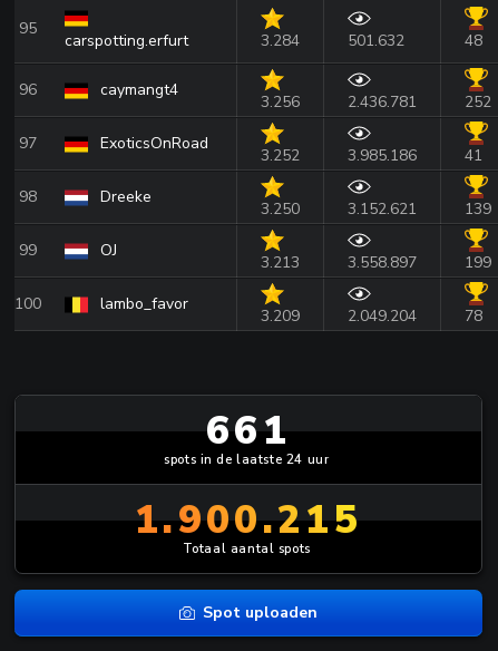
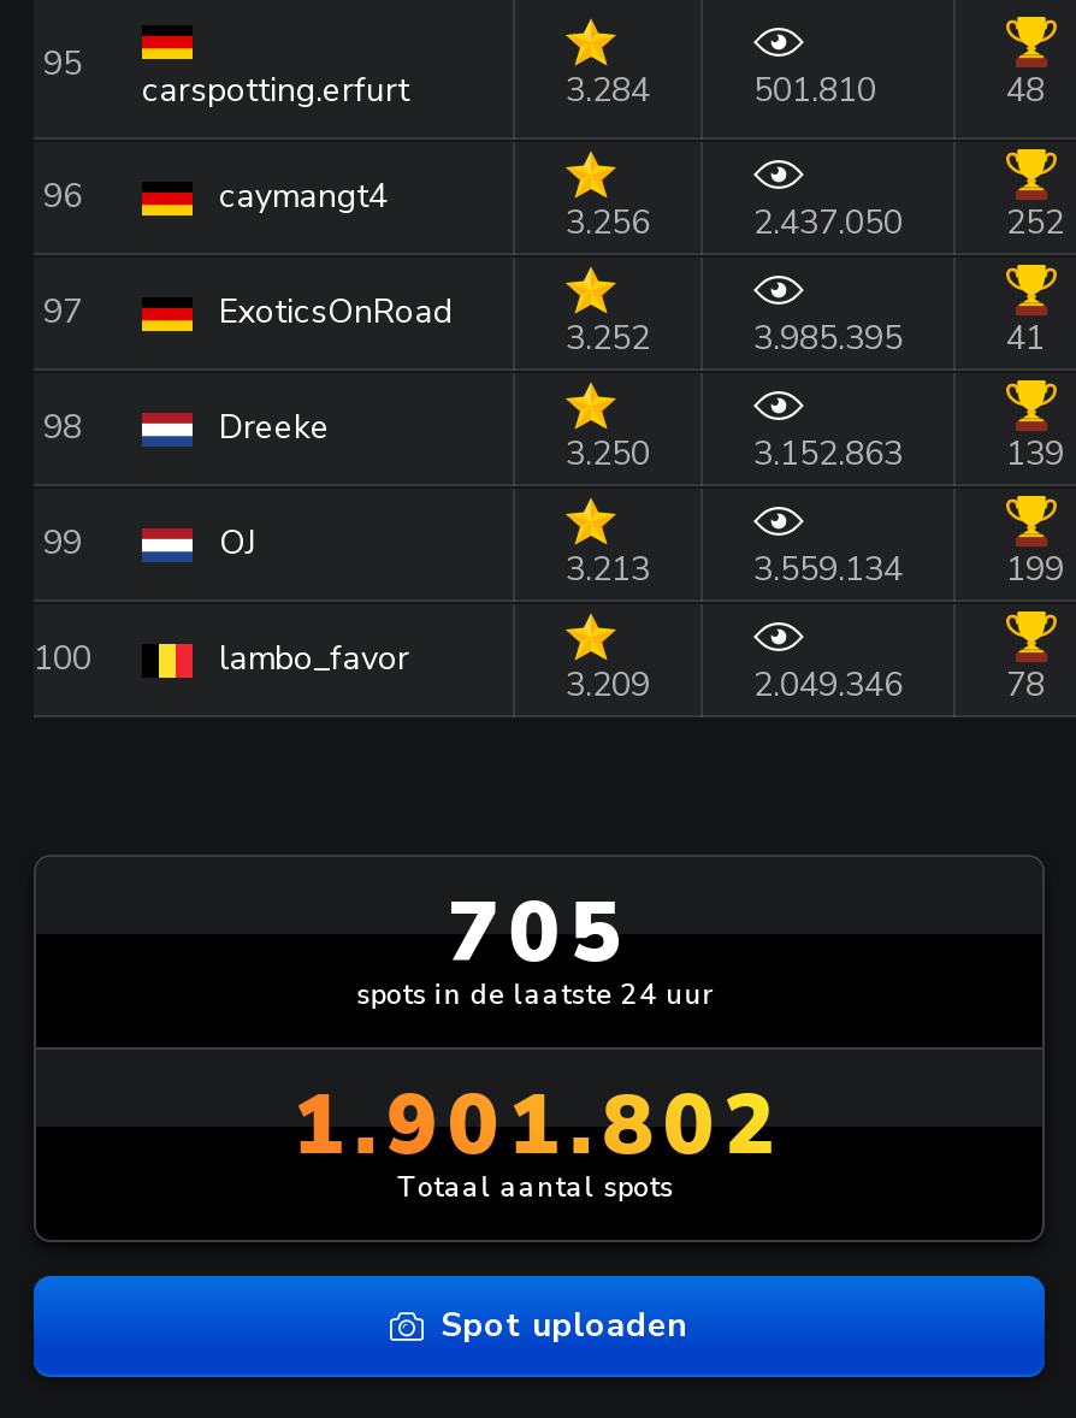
- 501.632
+ 501.810

- 2.436.781
+ 2.437.050

- 3.985.186
+ 3.985.395

- 3.152.621
+ 3.152.863

- 3.558.897
+ 3.559.134

- 2.049.204
+ 2.049.346

- 661
+ 705

- 1.900.215
+ 1.901.802
